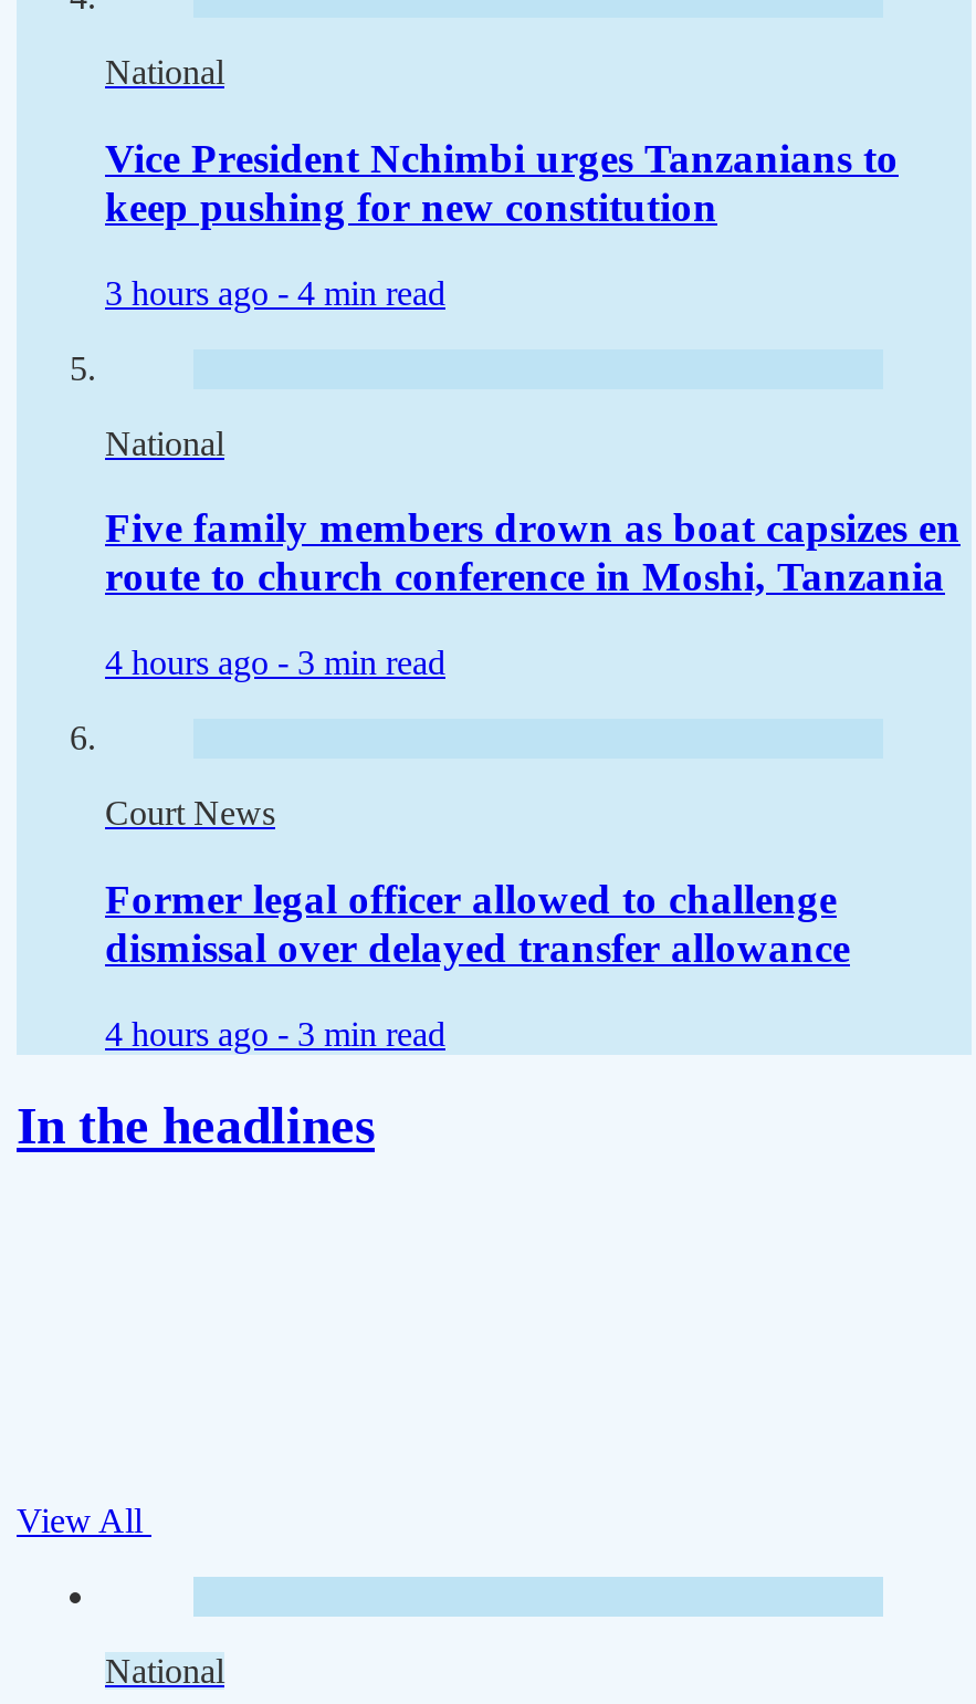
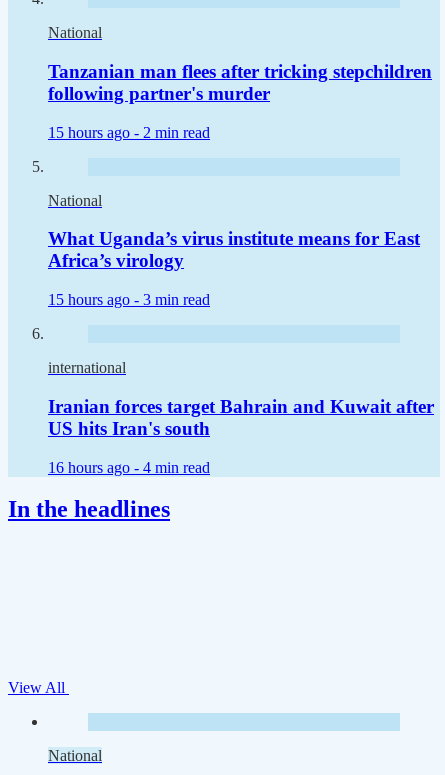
- Vice President Nchimbi urges Tanzanians to
- keep pushing for new constitution
+ Tanzanian man flees after tricking stepchildren
+ following partner's murder

- 3 hours ago - 4 min read
+ 15 hours ago - 2 min read

- Five family members drown as boat capsizes en
- route to church conference in Moshi, Tanzania
+ What Uganda’s virus institute means for East
+ Africa’s virology

- 4 hours ago - 3 min read
+ 15 hours ago - 3 min read

- Court News
+ international

- Former legal officer allowed to challenge
- dismissal over delayed transfer allowance
+ Iranian forces target Bahrain and Kuwait after
+ US hits Iran's south

- 4 hours ago - 3 min read
+ 16 hours ago - 4 min read
